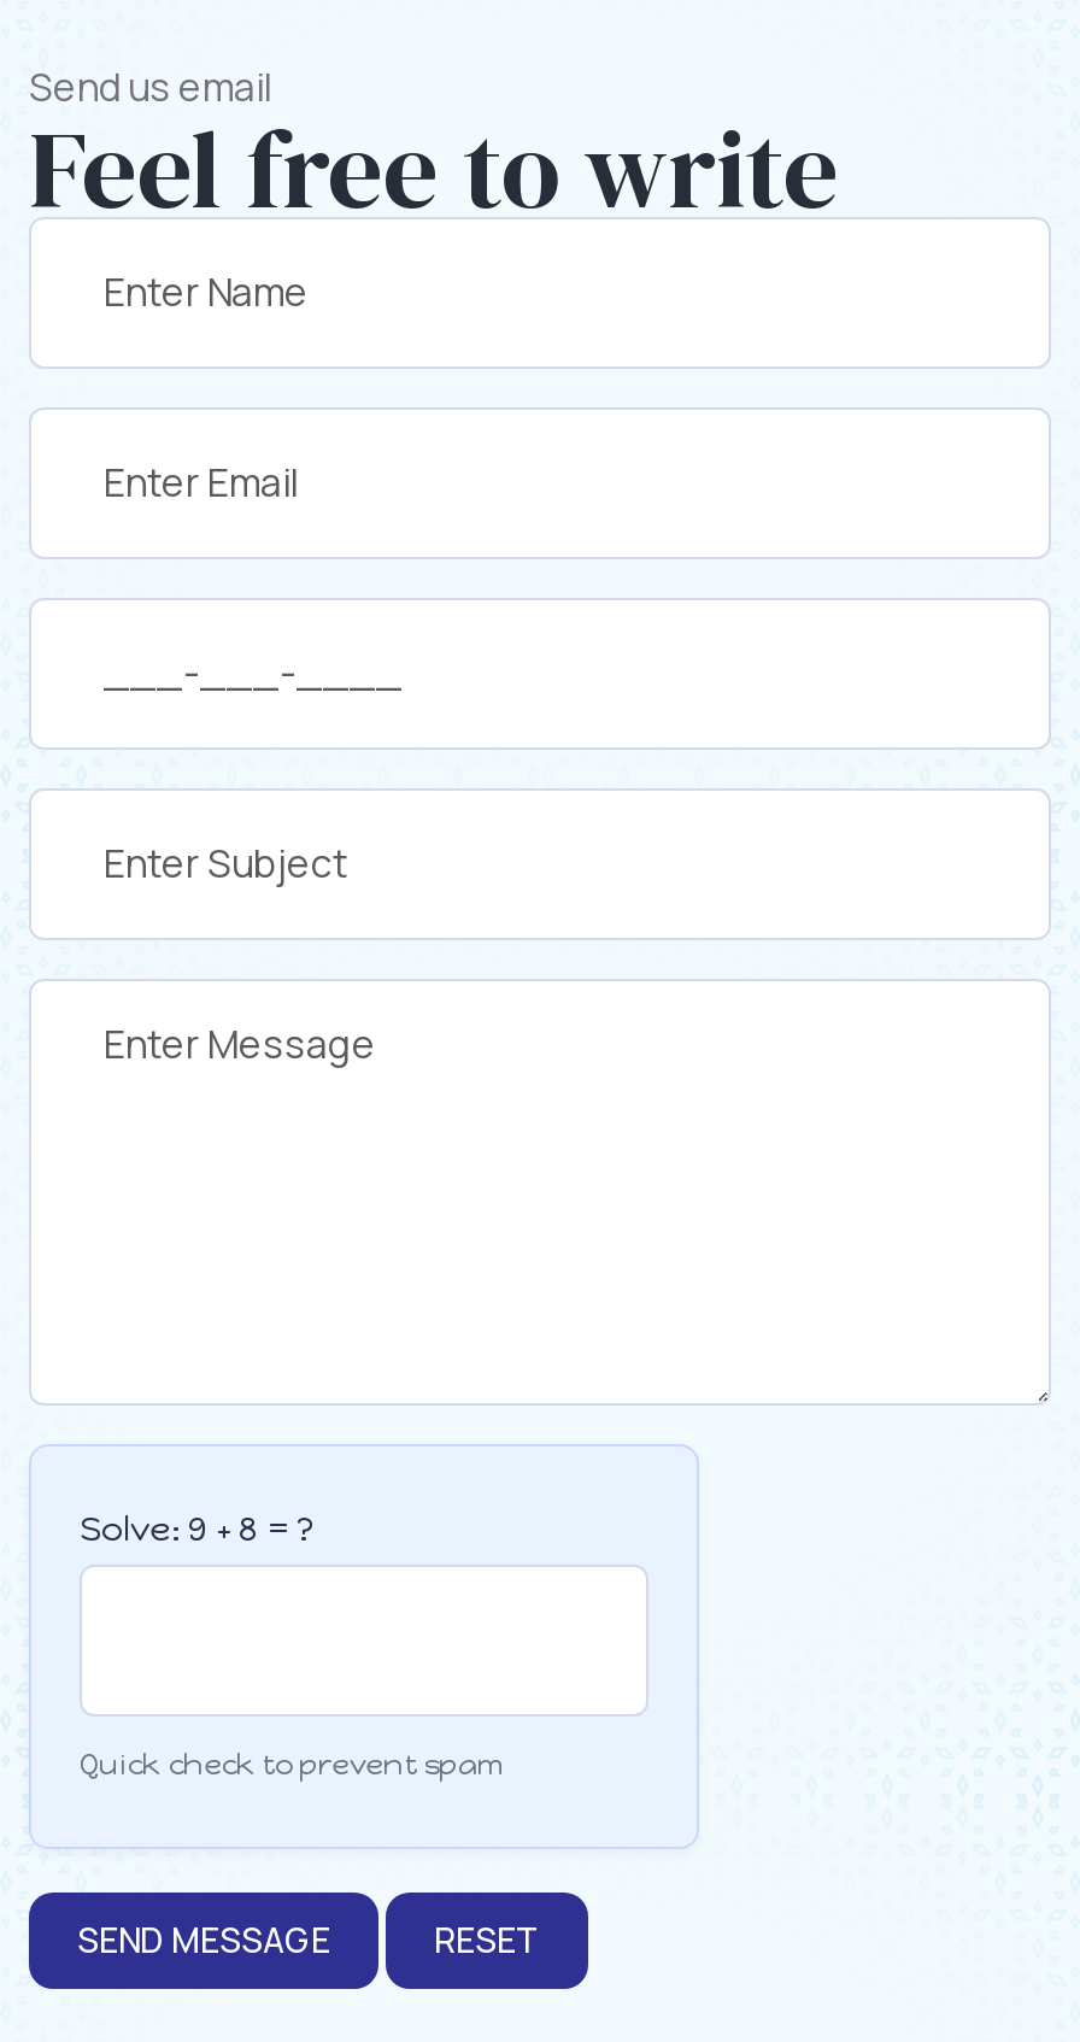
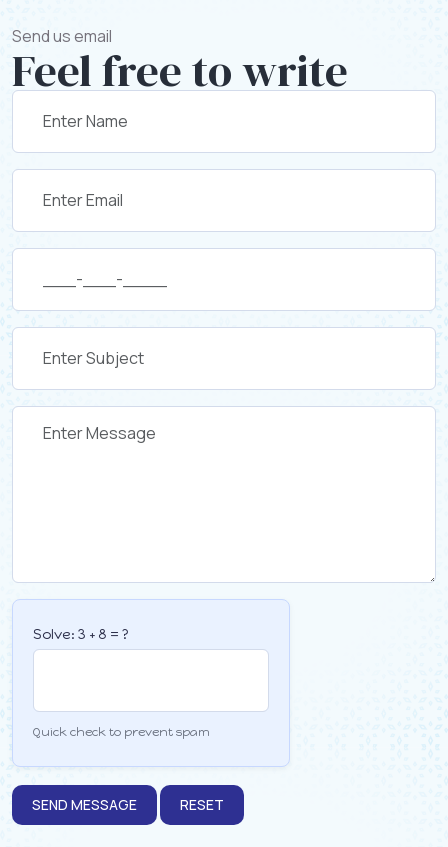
- Solve: 9 + 8 = ?
+ Solve: 3 + 8 = ?
